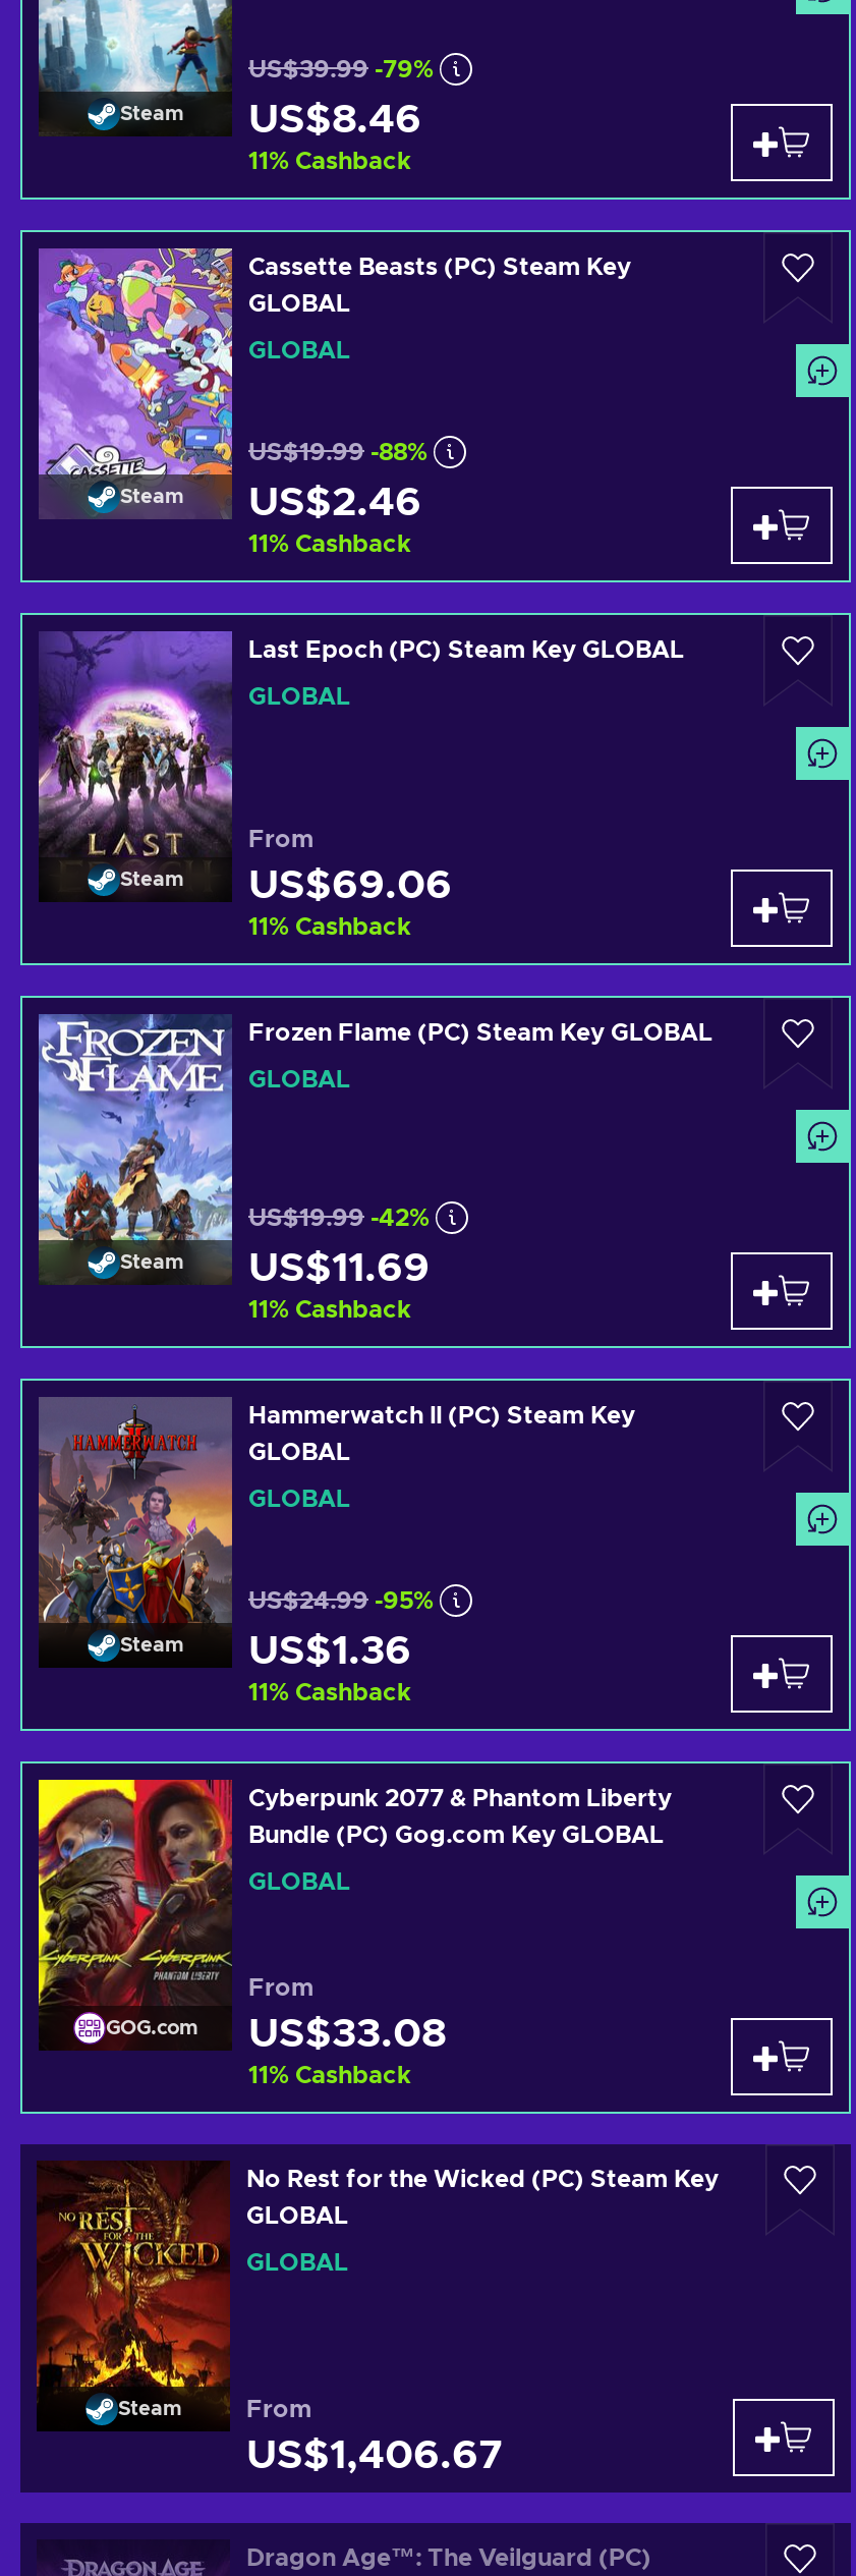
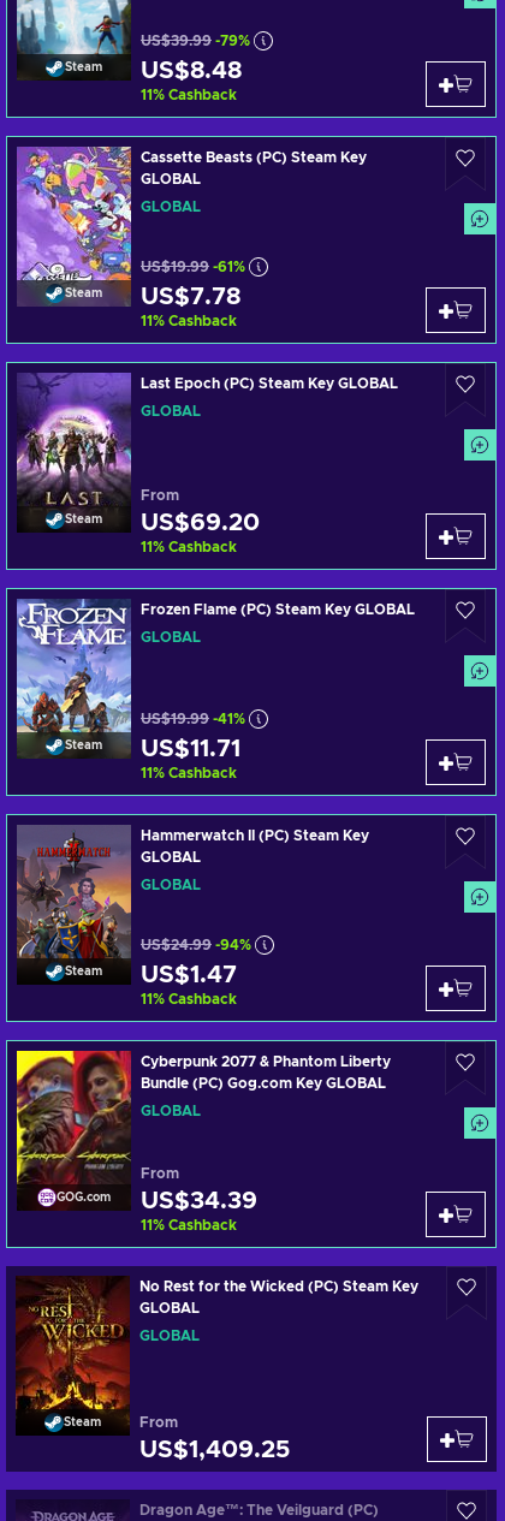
- US$8.46
+ US$8.48

- US$19.99 -88%
+ US$19.99 -61%

- US$2.46
+ US$7.78

- US$69.06
+ US$69.20

- US$19.99 -42%
+ US$19.99 -41%

- US$11.69
+ US$11.71

- US$24.99 -95%
+ US$24.99 -94%

- US$1.36
+ US$1.47

- US$33.08
+ US$34.39

- US$1,406.67
+ US$1,409.25
